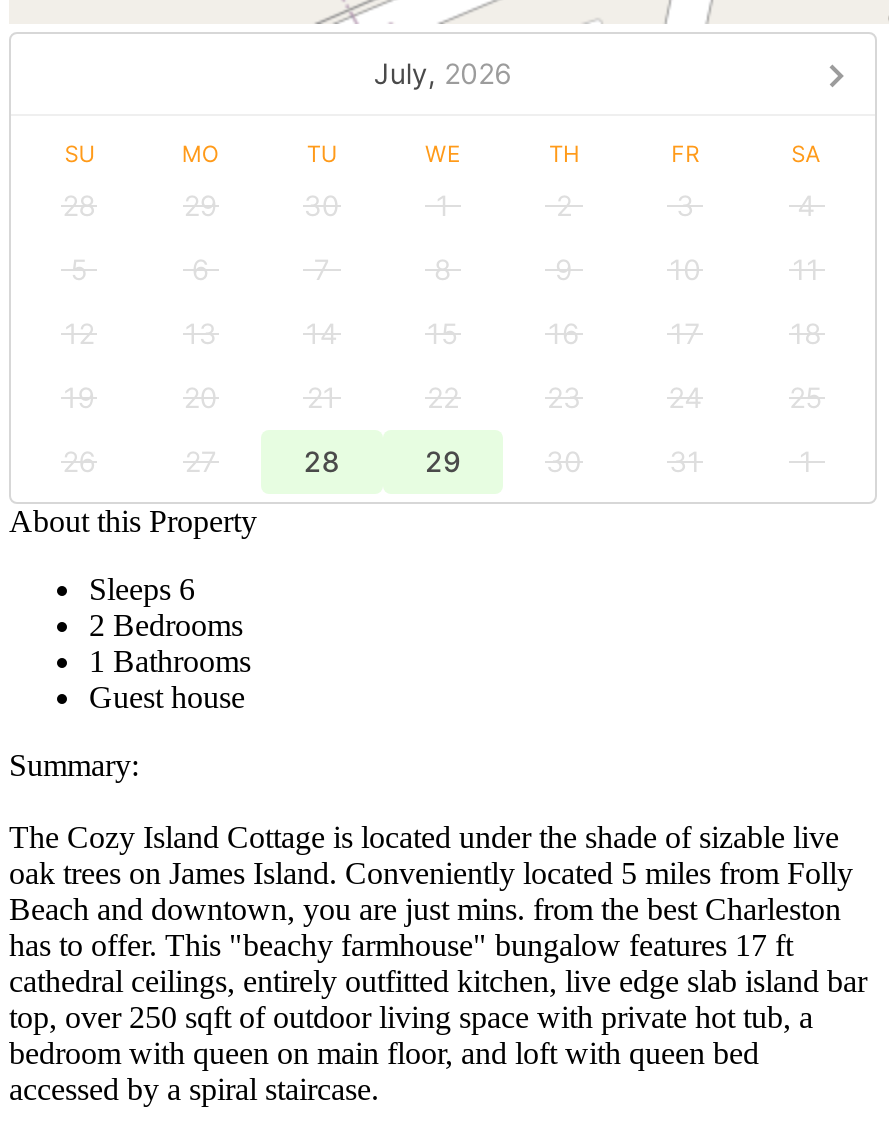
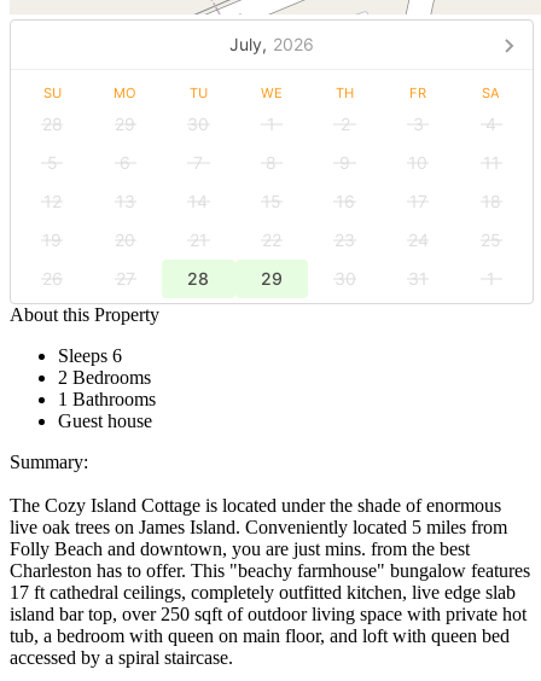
- The Cozy Island Cottage is located under the shade of sizable live
- oak trees on James Island. Conveniently located 5 miles from Folly
- Beach and downtown, you are just mins. from the best Charleston
- has to offer. This "beachy farmhouse" bungalow features 17 ft
- cathedral ceilings, entirely outfitted kitchen, live edge slab island bar
- top, over 250 sqft of outdoor living space with private hot tub, a
- bedroom with queen on main floor, and loft with queen bed
+ The Cozy Island Cottage is located under the shade of enormous
+ live oak trees on James Island. Conveniently located 5 miles from
+ Folly Beach and downtown, you are just mins. from the best
+ Charleston has to offer. This "beachy farmhouse" bungalow features
+ 17 ft cathedral ceilings, completely outfitted kitchen, live edge slab
+ island bar top, over 250 sqft of outdoor living space with private hot
+ tub, a bedroom with queen on main floor, and loft with queen bed
